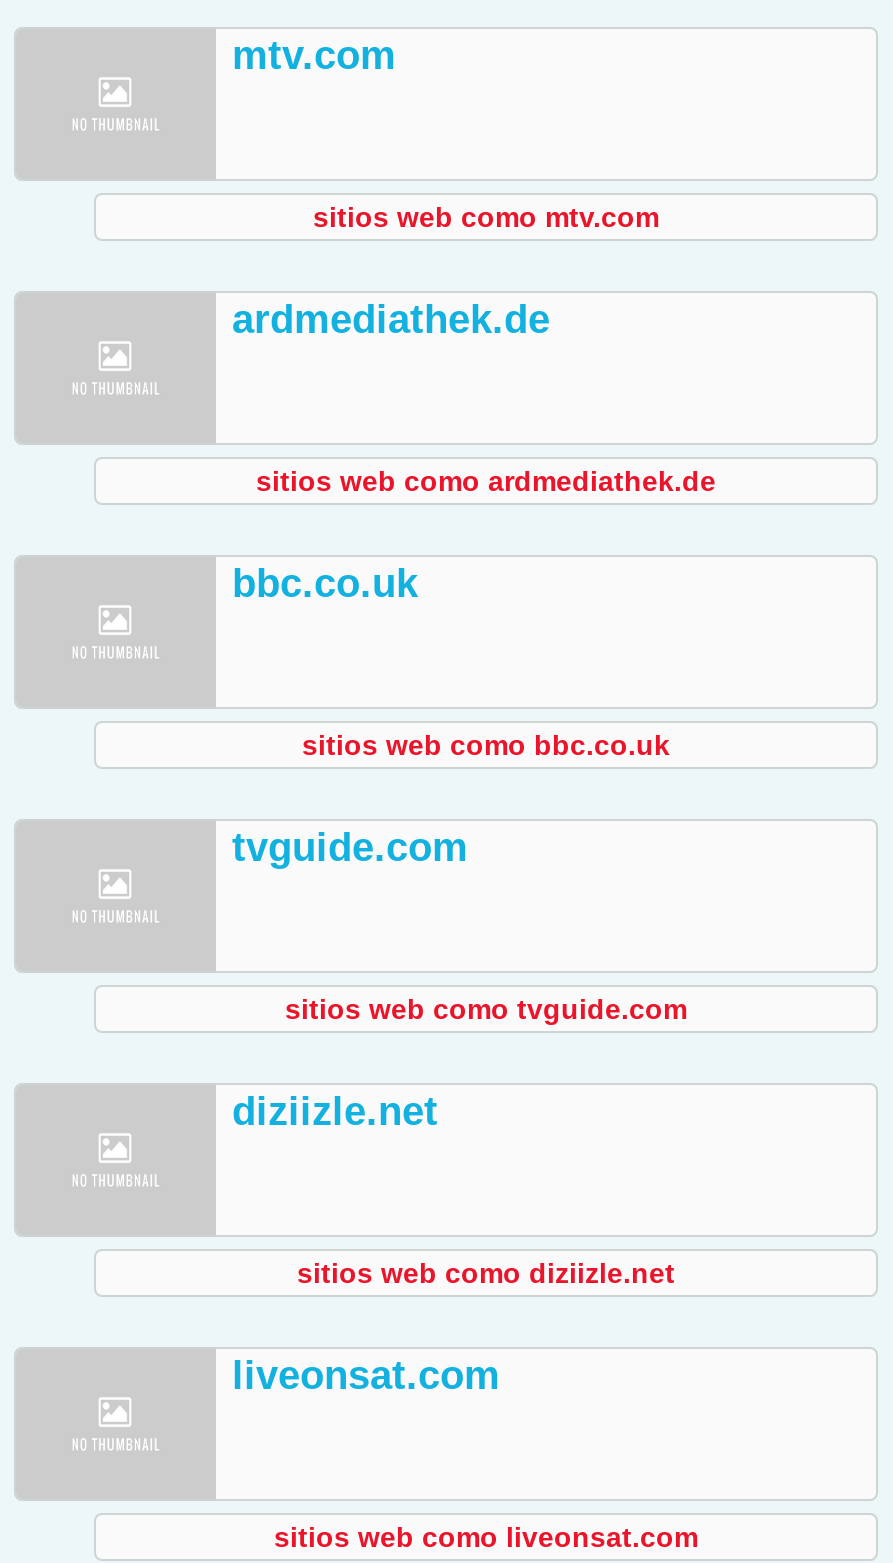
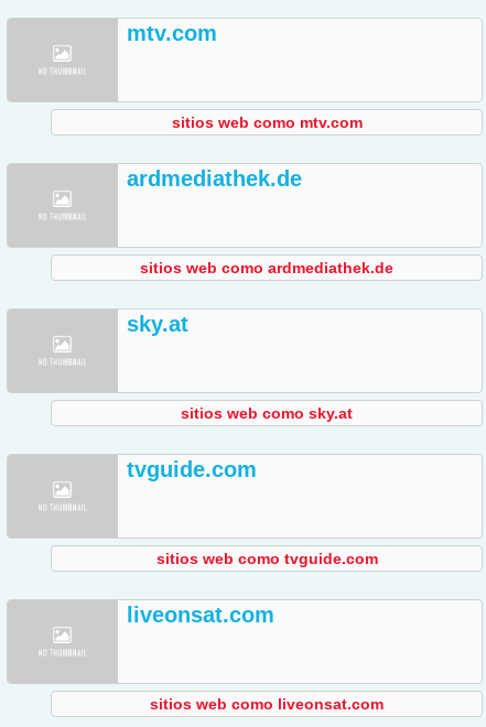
- bbc.co.uk
+ sky.at

- sitios web como bbc.co.uk
+ sitios web como sky.at

- diziizle.net

- sitios web como diziizle.net
